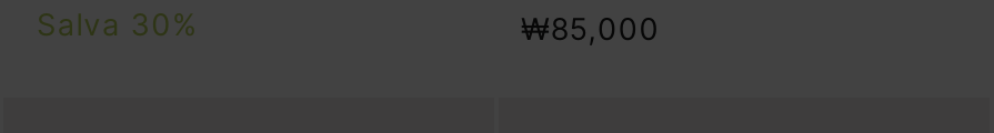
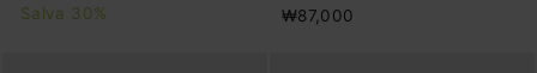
- ₩85,000
+ ₩87,000
